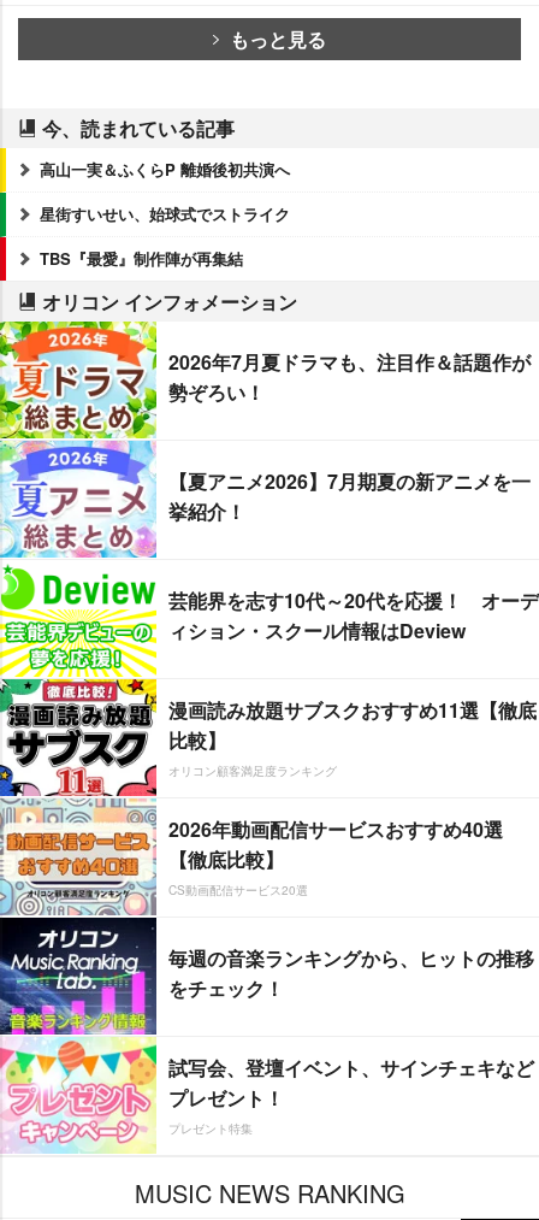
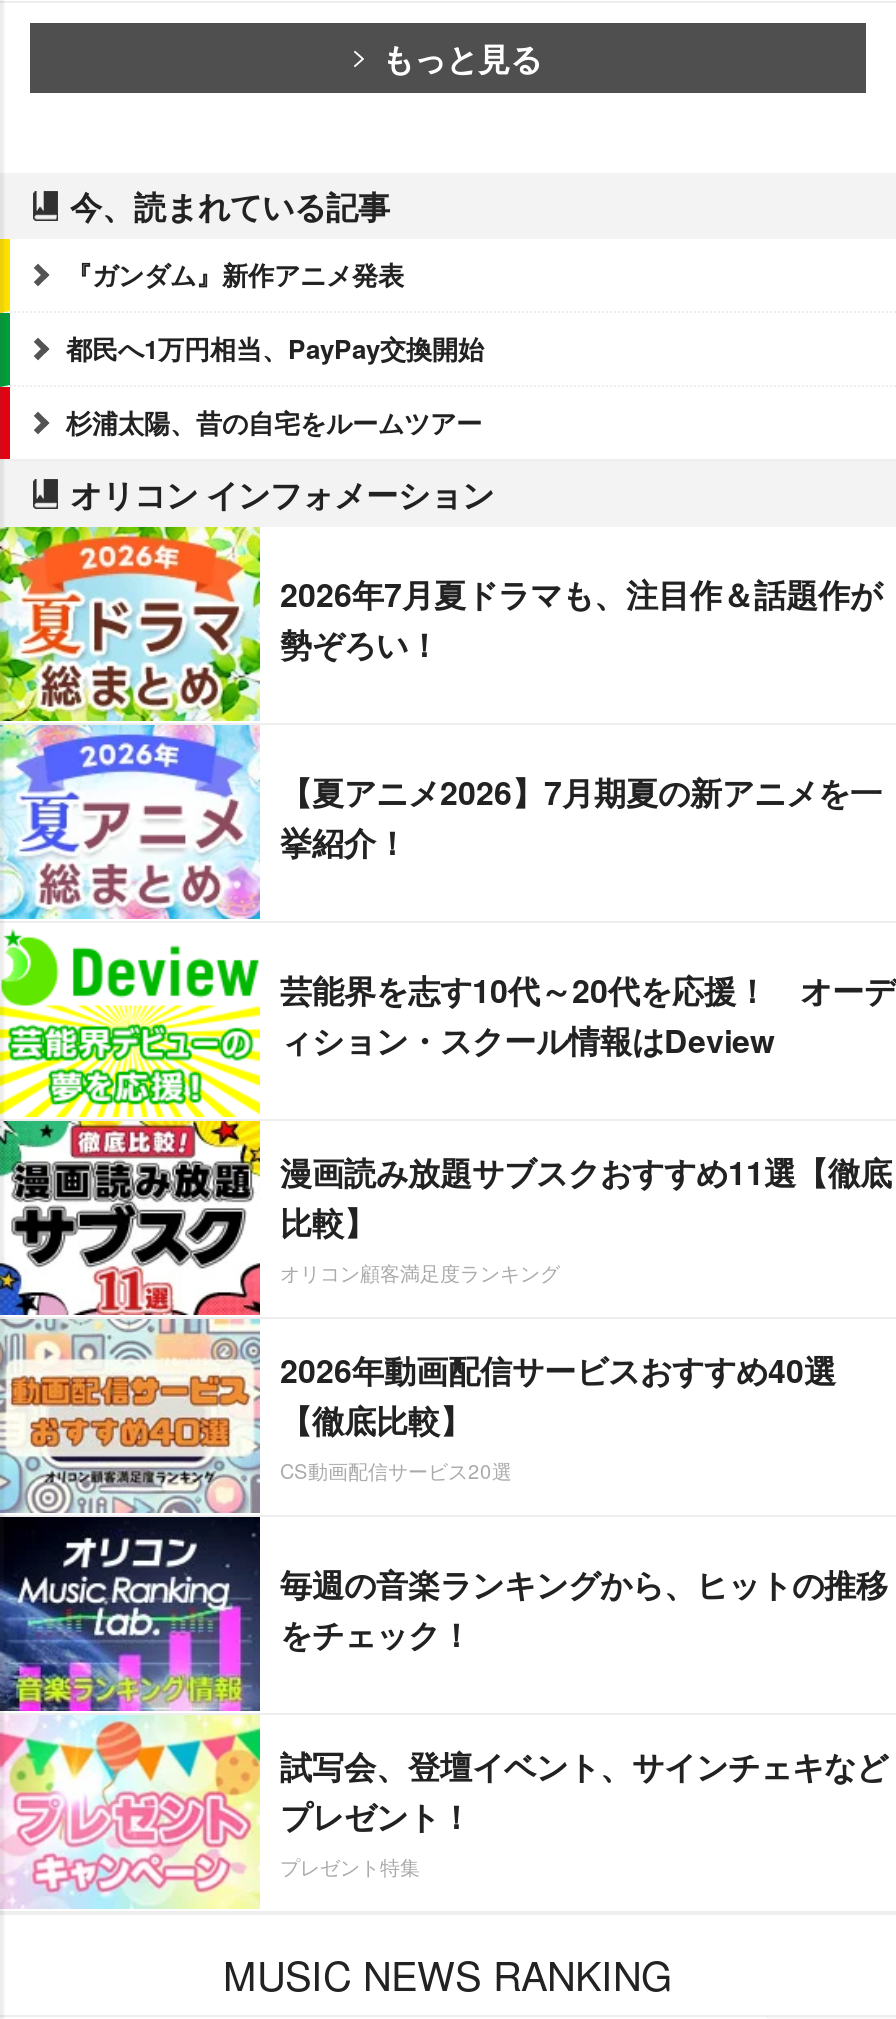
- 高山一実＆ふくらP 離婚後初共演へ
+ 『ガンダム』新作アニメ発表

- 星街すいせい、始球式でストライク
+ 都民へ1万円相当、PayPay交換開始

- TBS『最愛』制作陣が再集結
+ 杉浦太陽、昔の自宅をルームツアー
